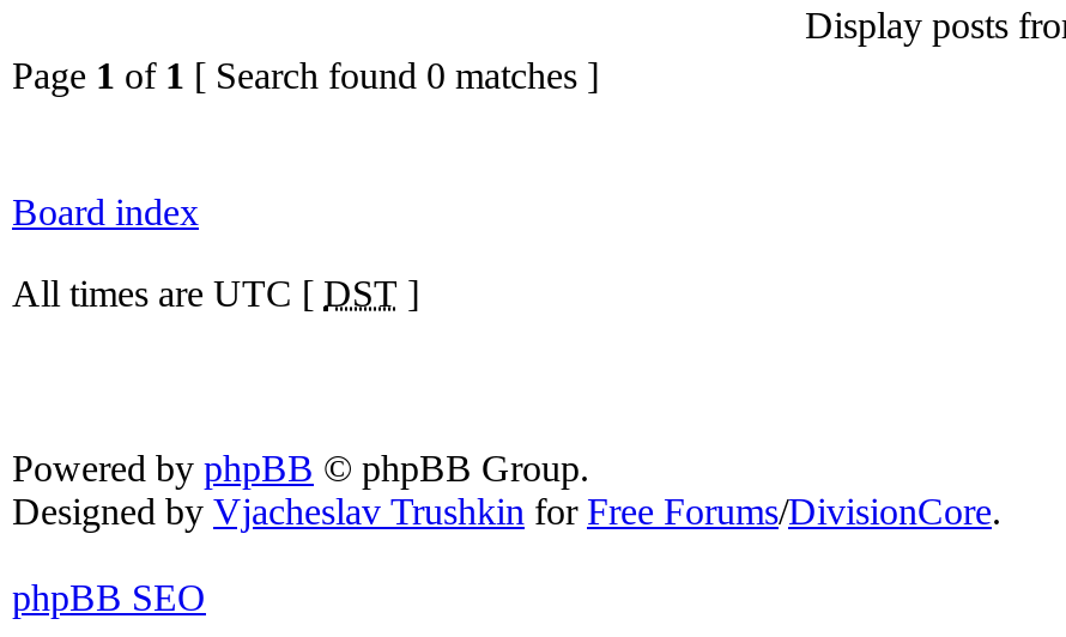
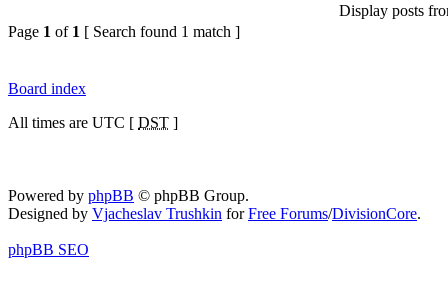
- Page 1 of 1 [ Search found 0 matches ]
+ Page 1 of 1 [ Search found 1 match ]
